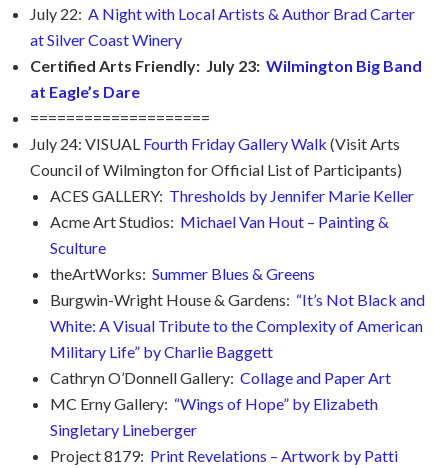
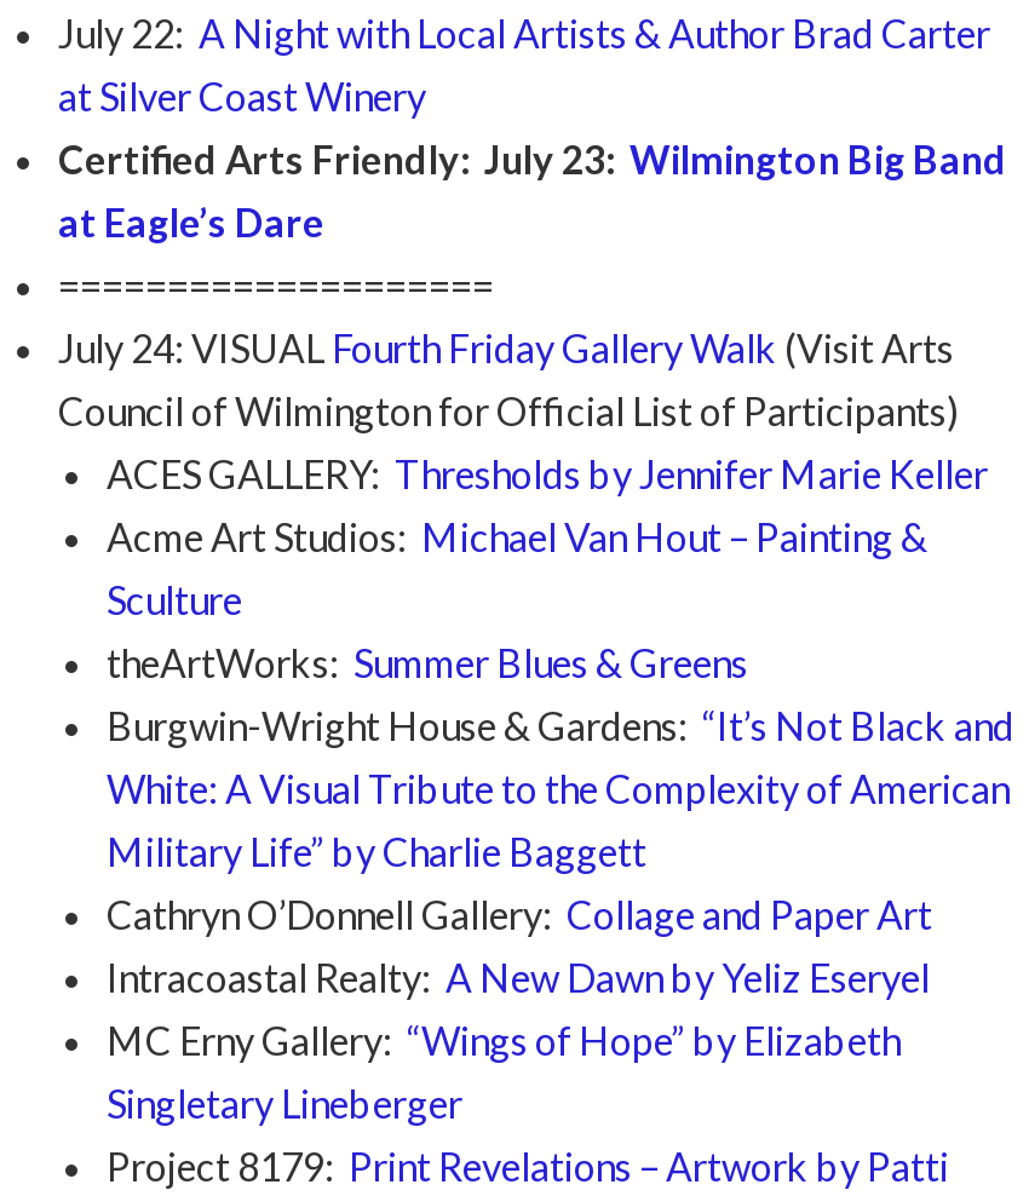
+ Intracoastal Realty: A New Dawn by Yeliz Eseryel
